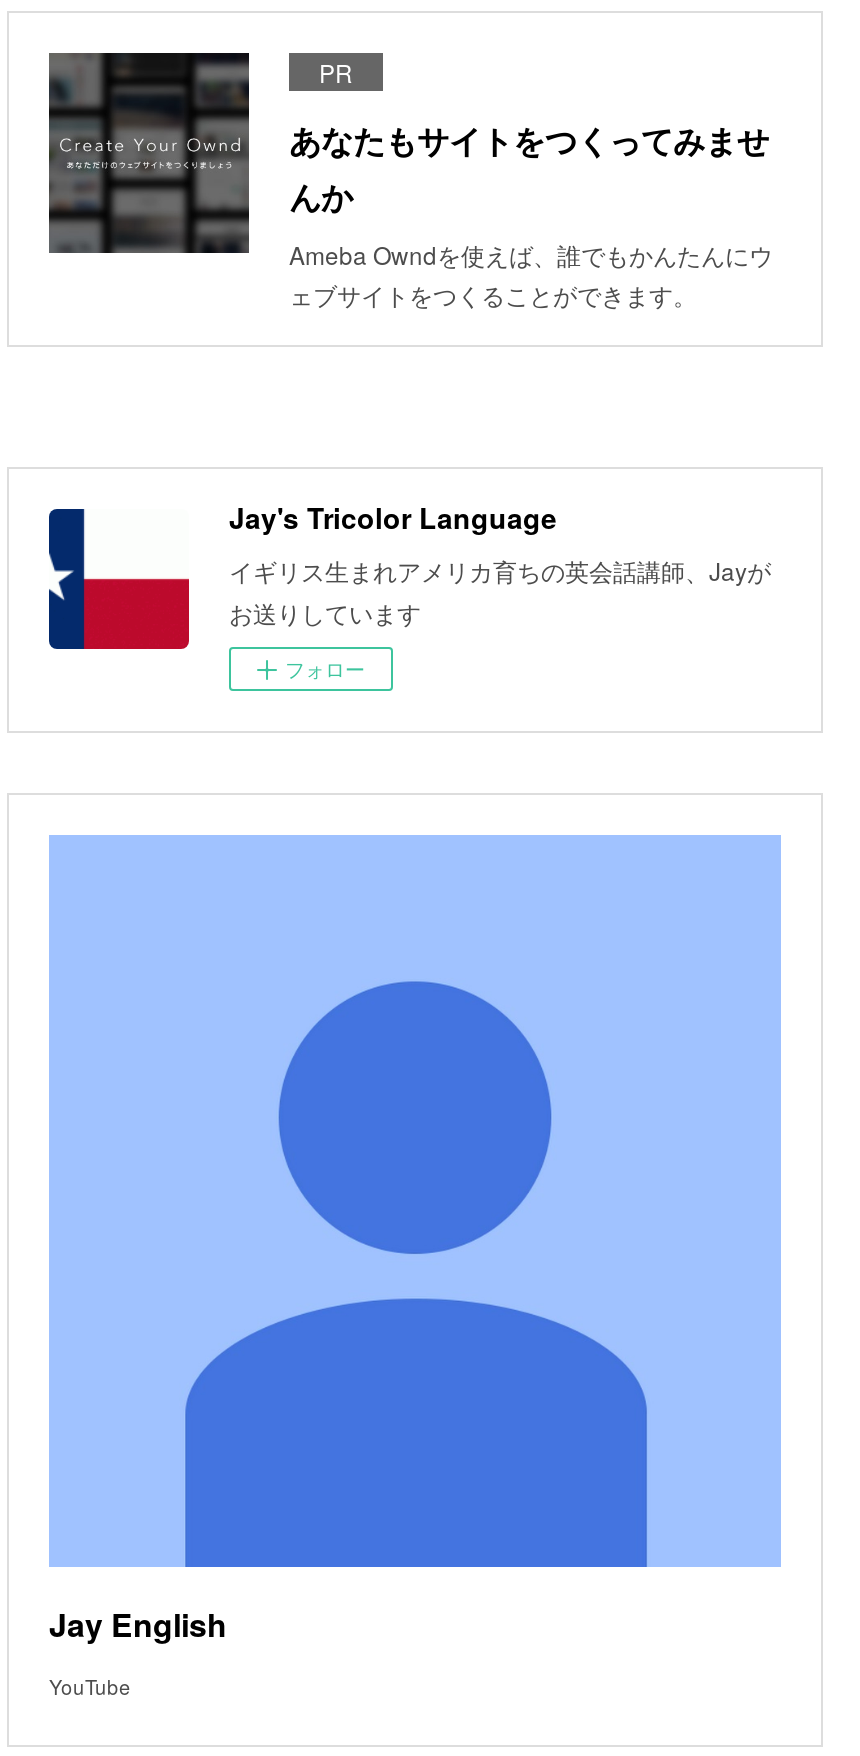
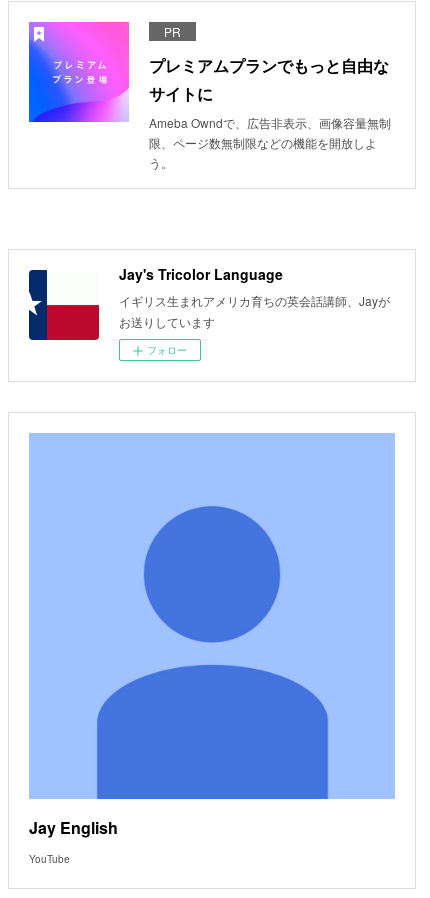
- [image]
- あなたもサイトをつくってみませ
- んか
- Ameba Owndを使えば、誰でもかんたんにウ
- ェブサイトをつくることができます。
+ [image]
+ プレミアムプランでもっと自由な
+ サイトに
+ Ameba Owndで、広告非表示、画像容量無制
+ 限、ページ数無制限などの機能を開放しよ
+ う。
